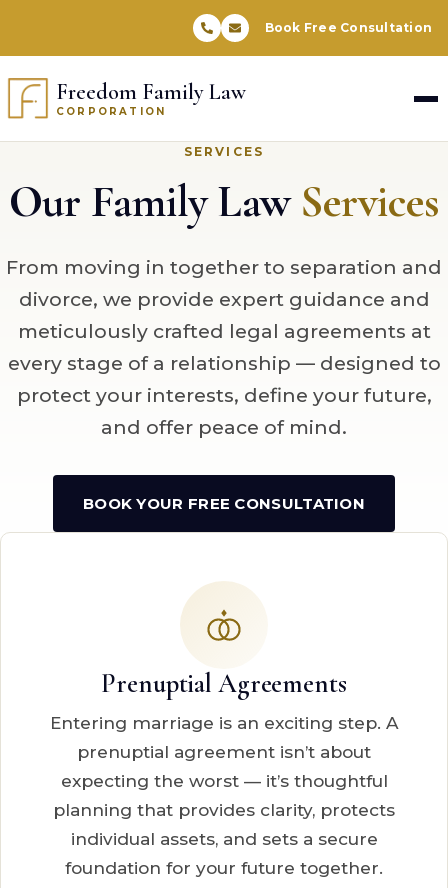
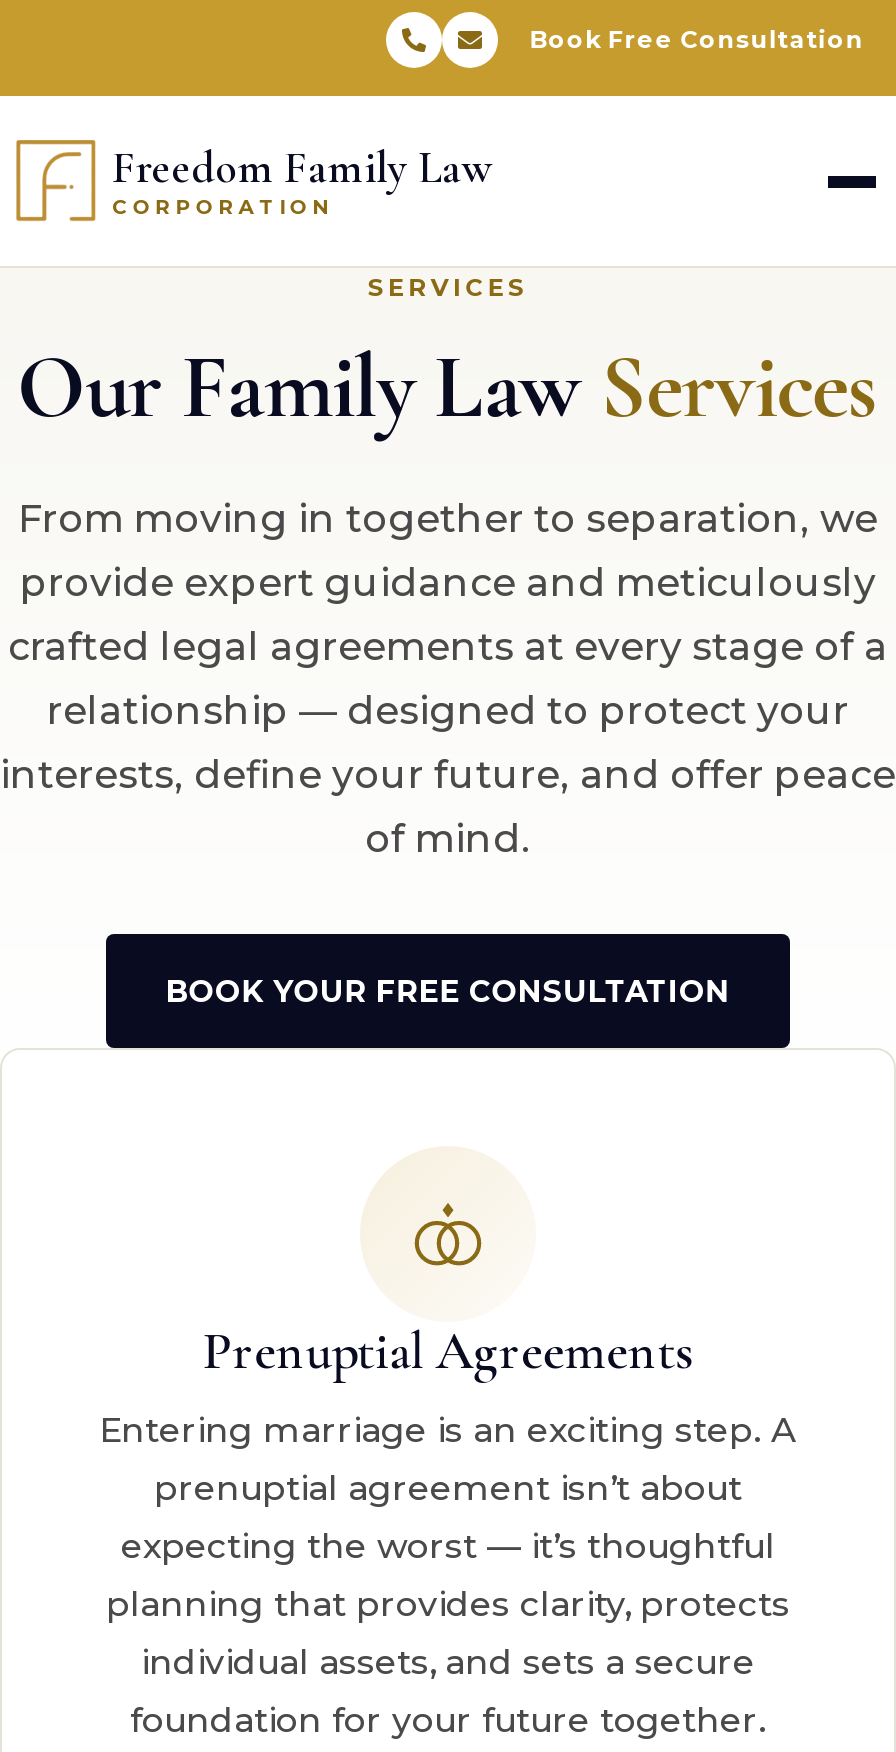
- From moving in together to separation and
- divorce, we provide expert guidance and
- meticulously crafted legal agreements at
- every stage of a relationship — designed to
- protect your interests, define your future,
- and offer peace of mind.
+ From moving in together to separation, we
+ provide expert guidance and meticulously
+ crafted legal agreements at every stage of a
+ relationship — designed to protect your
+ interests, define your future, and offer peace
+ of mind.
